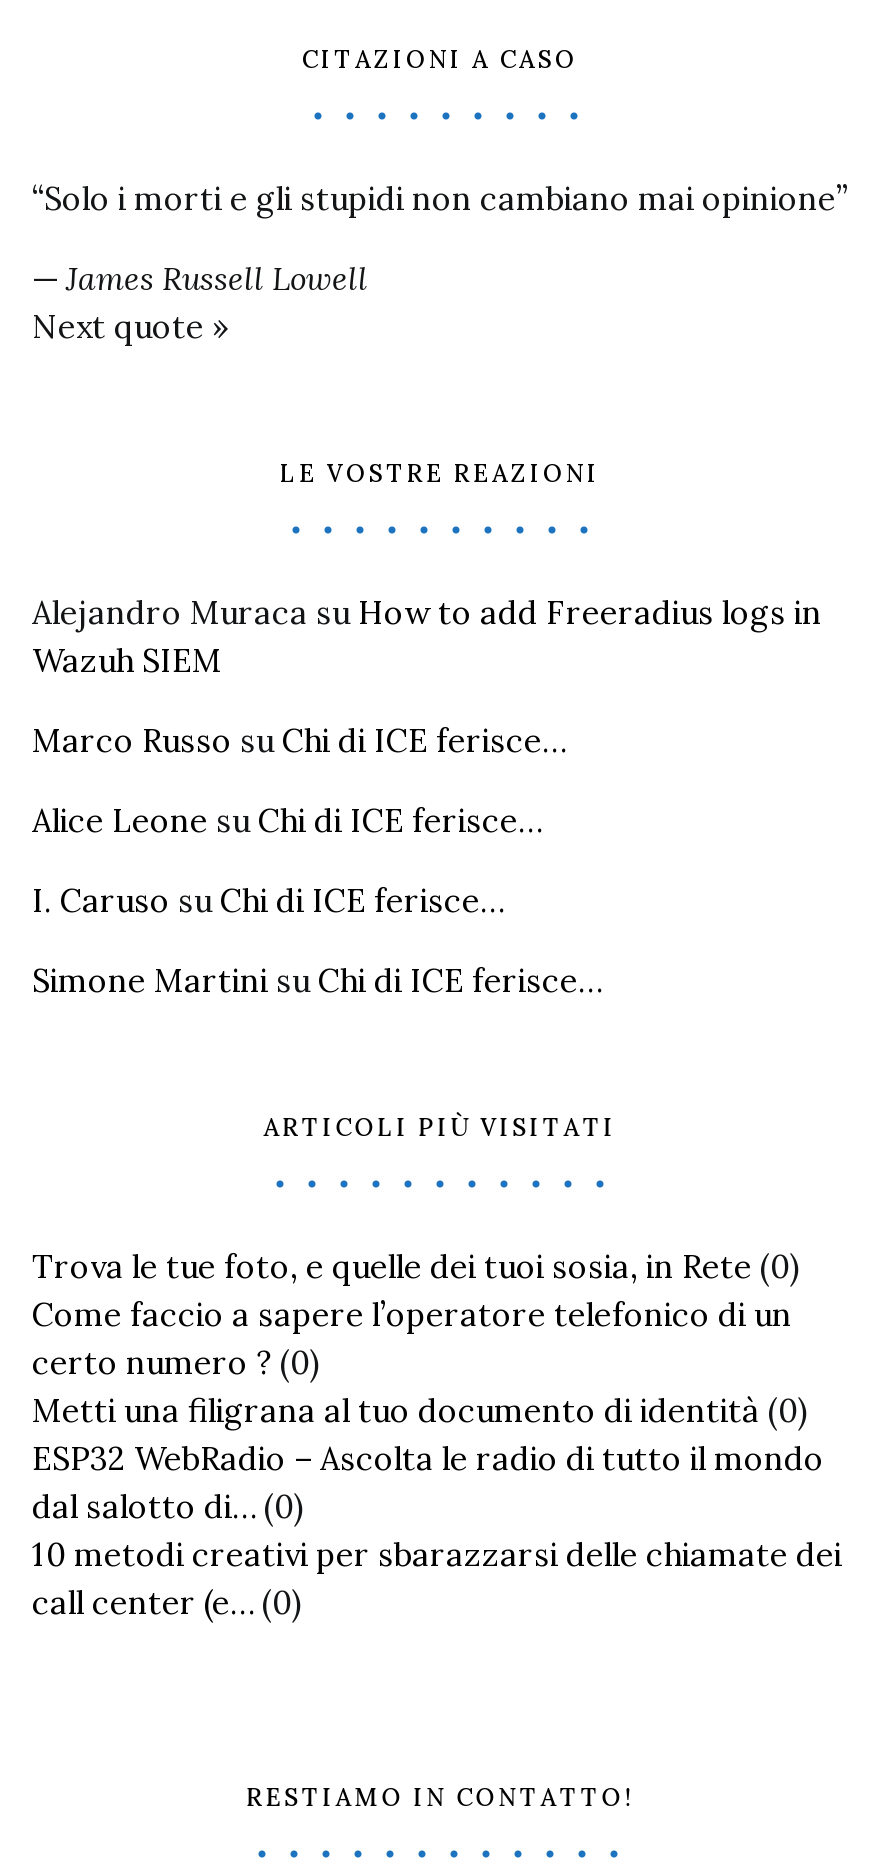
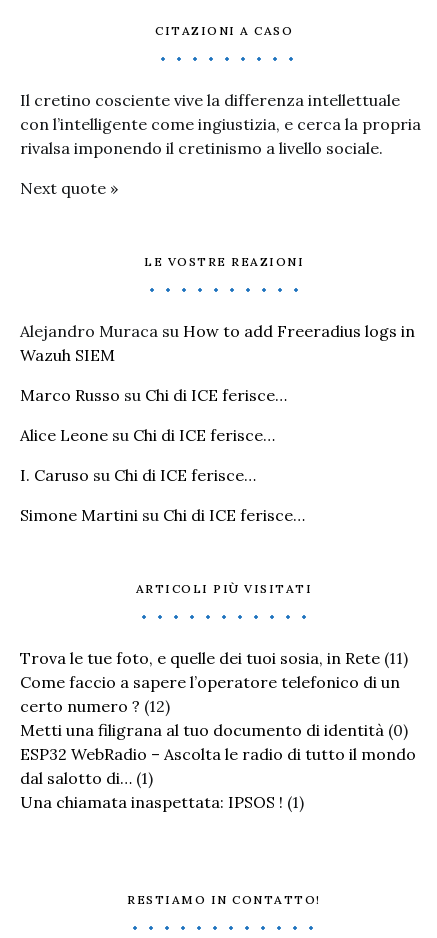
- “Solo i morti e gli stupidi non cambiano mai opinione”
- — James Russell Lowell
+ Il cretino cosciente vive la differenza intellettuale
+ con l’intelligente come ingiustizia, e cerca la propria
+ rivalsa imponendo il cretinismo a livello sociale.

moved down: Next quote » | LE VOSTRE REAZIONI | Alejandro Muraca su How to add Freeradius logs in | ... | Simone Martini su Chi di ICE ferisce… | ARTICOLI PIÙ VISITATI

- Trova le tue foto, e quelle dei tuoi sosia, in Rete (0)
+ Trova le tue foto, e quelle dei tuoi sosia, in Rete (11)

moved down: Come faccio a sapere l’operatore telefonico di un

- certo numero ? (0)
+ certo numero ? (12)

moved down: Metti una filigrana al tuo documento di identità (0) | ESP32 WebRadio – Ascolta le radio di tutto il mondo

- dal salotto di… (0)
- 10 metodi creativi per sbarazzarsi delle chiamate dei
- call center (e… (0)
+ dal salotto di… (1)
+ Una chiamata inaspettata: IPSOS ! (1)
